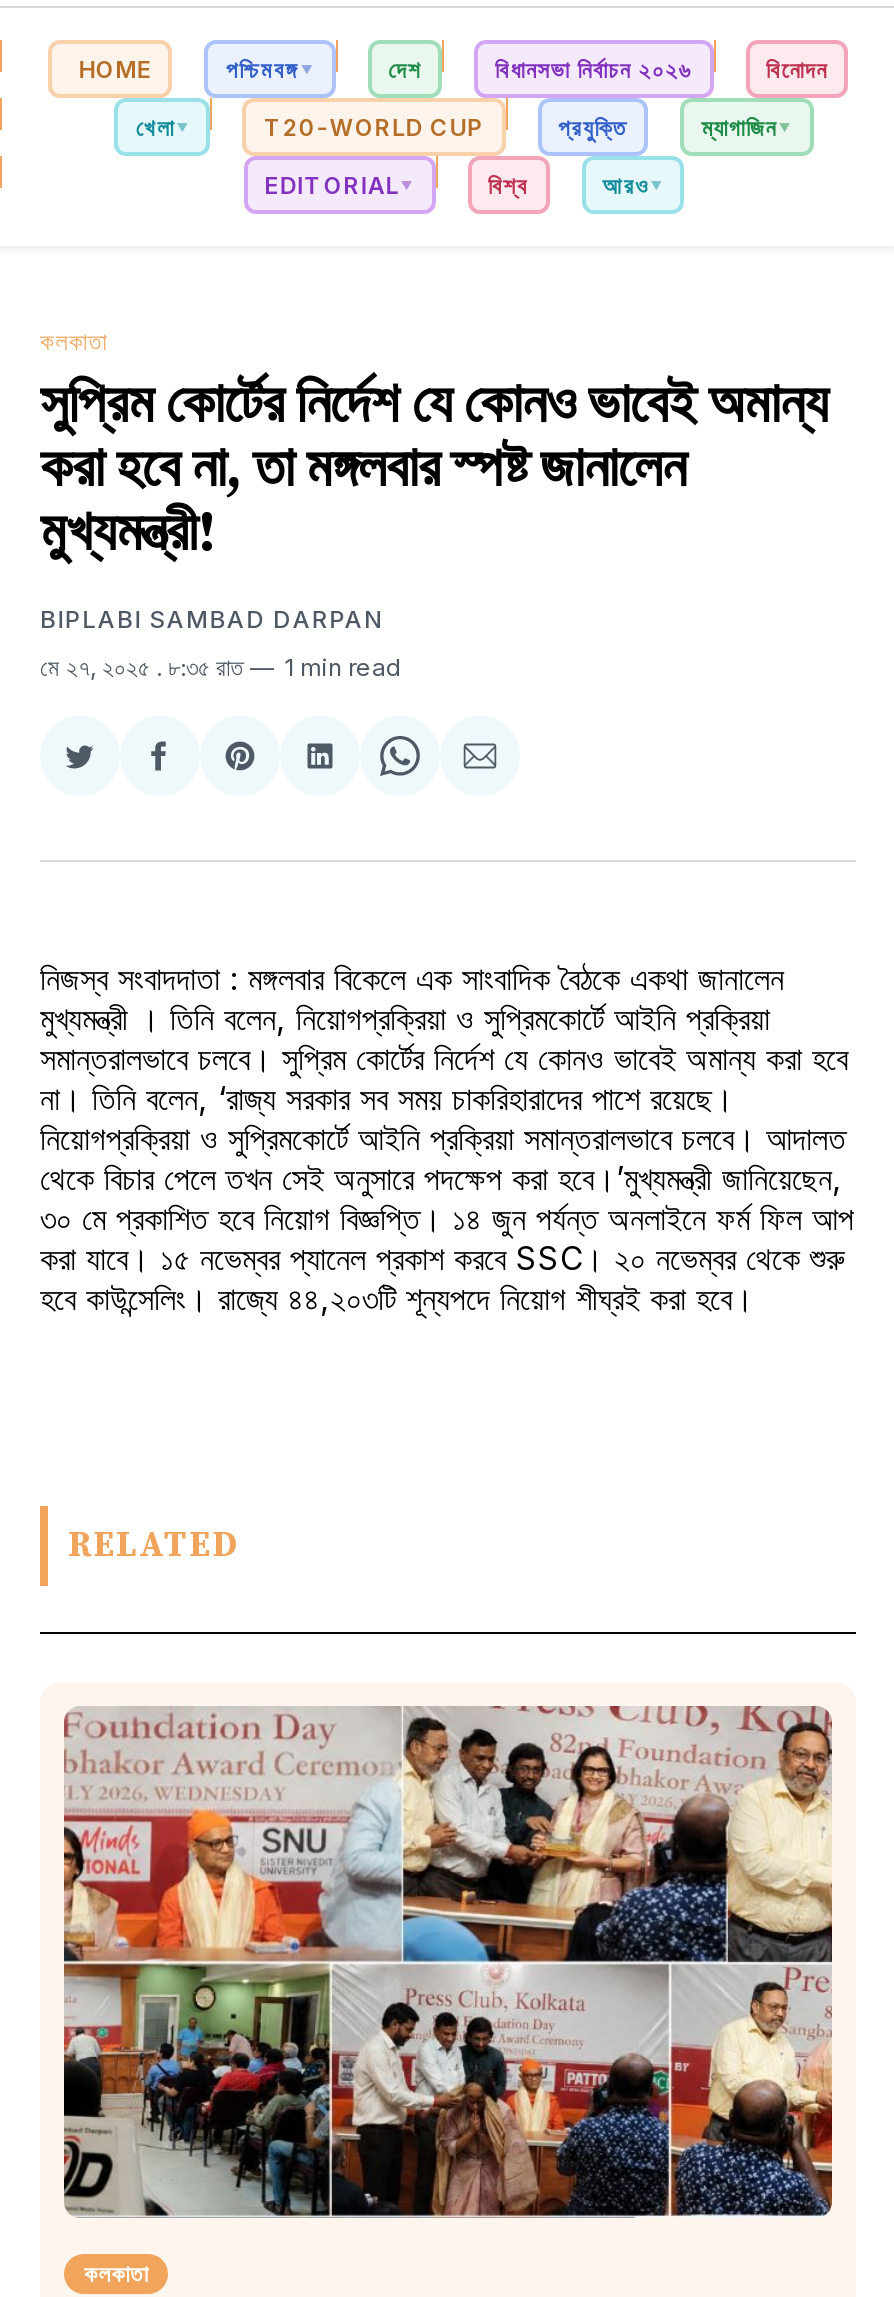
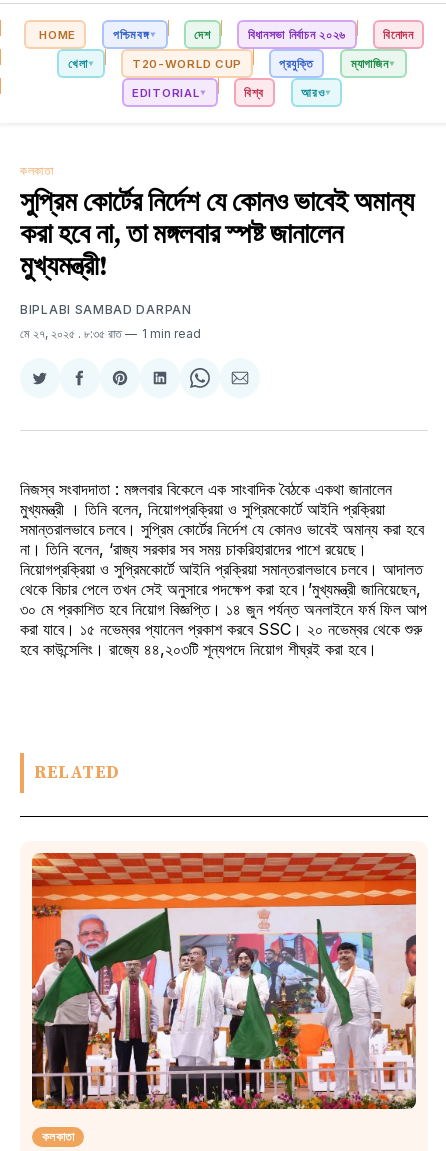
- [image]
+ [image]
